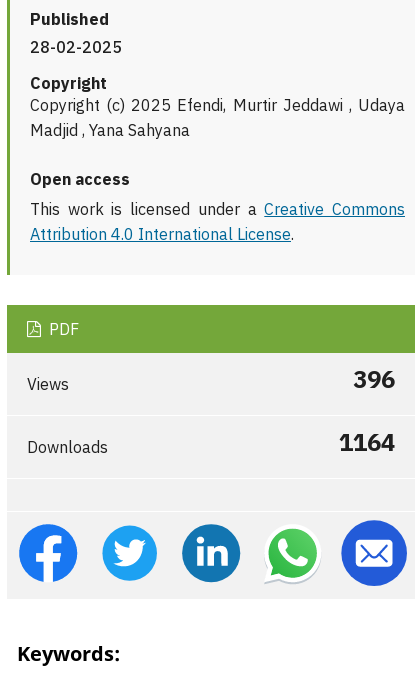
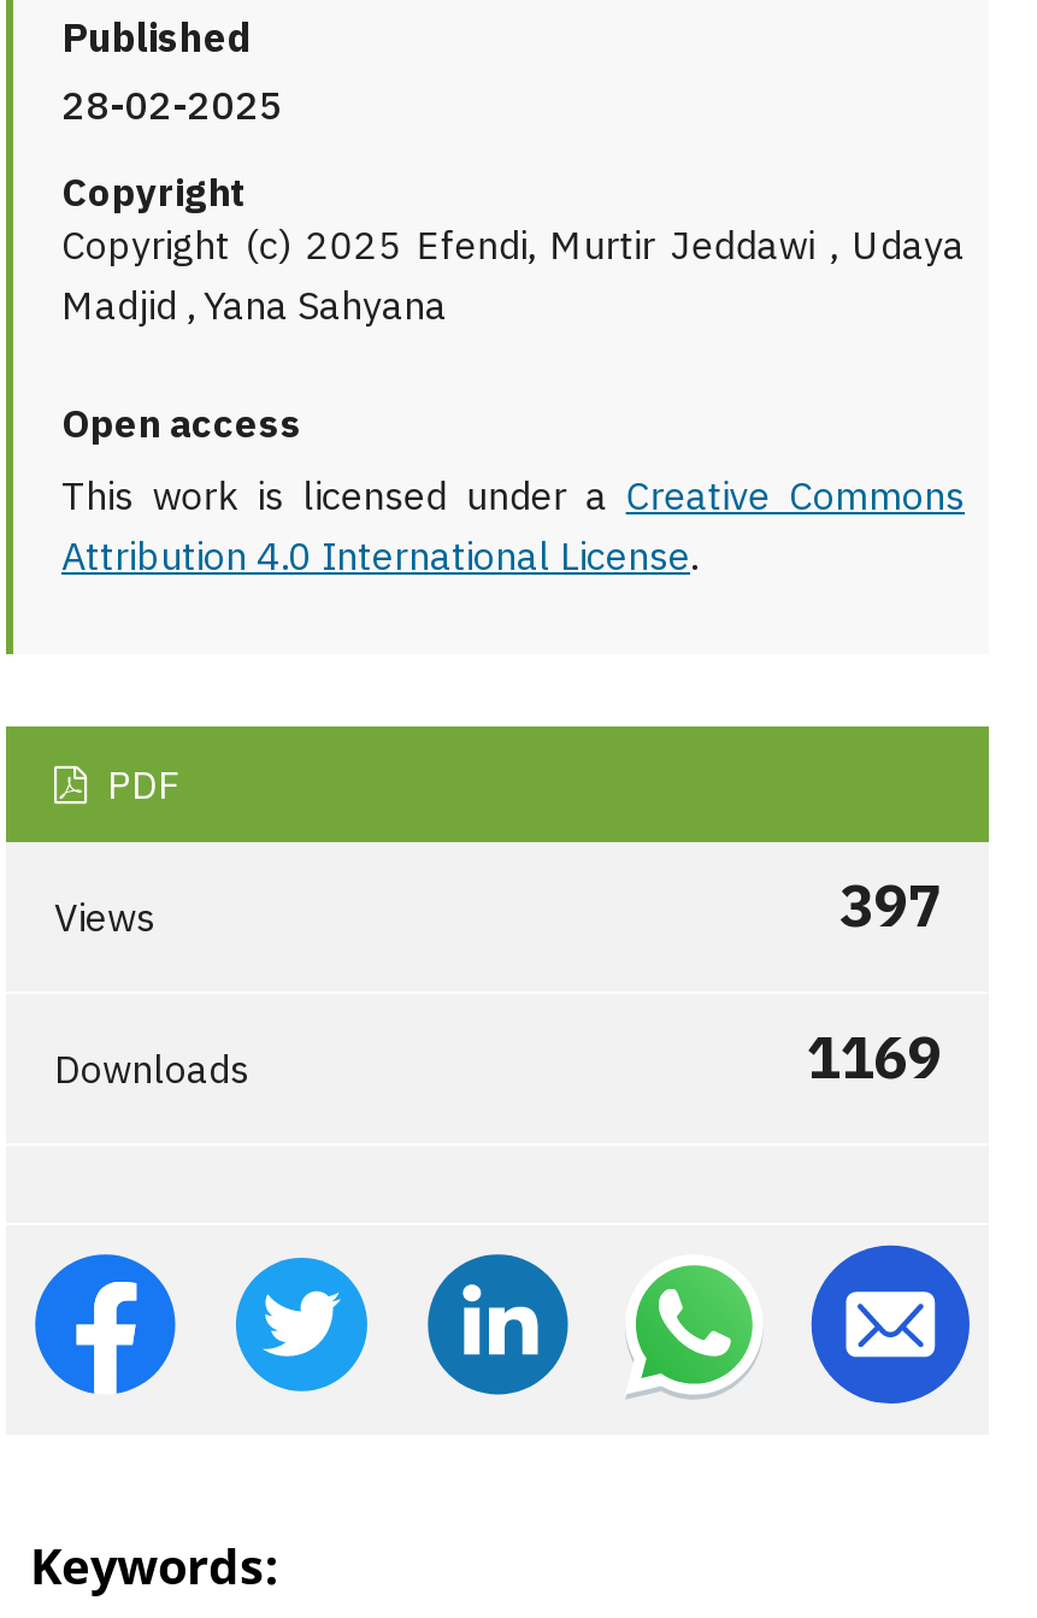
- 396
+ 397

- 1164
+ 1169
